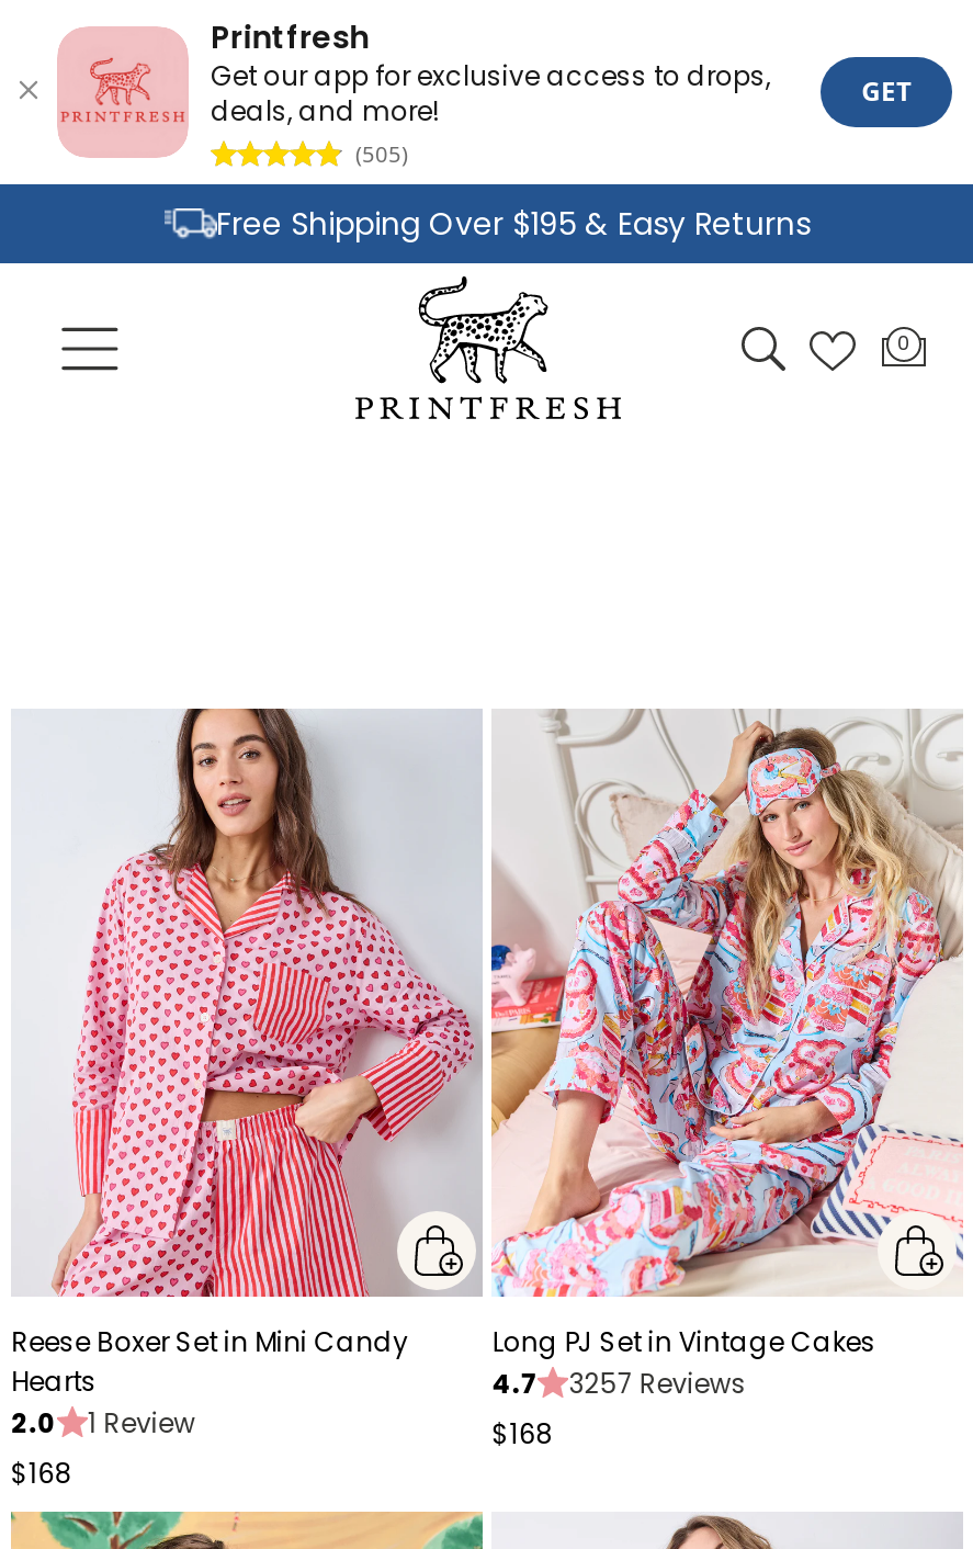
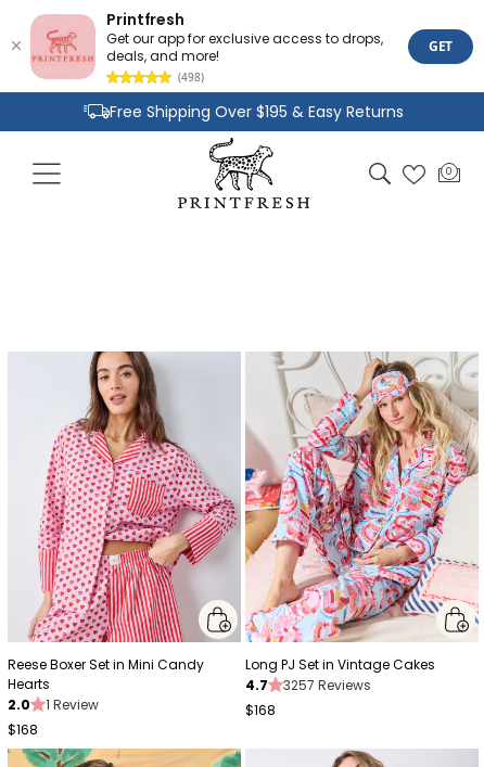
- (505)
+ (498)
